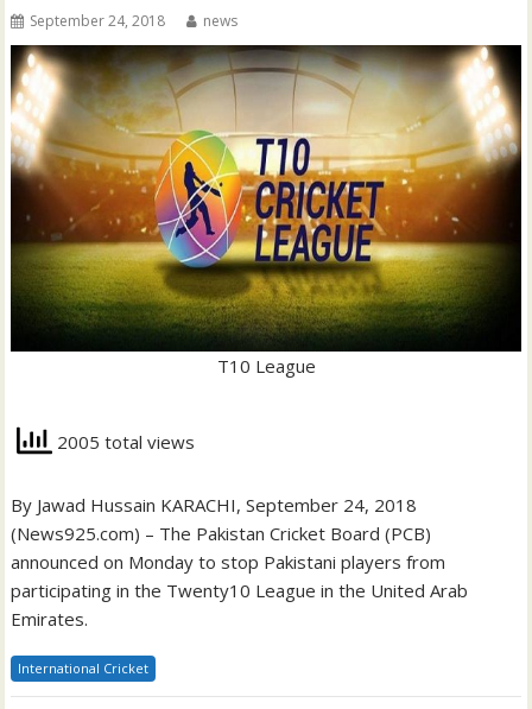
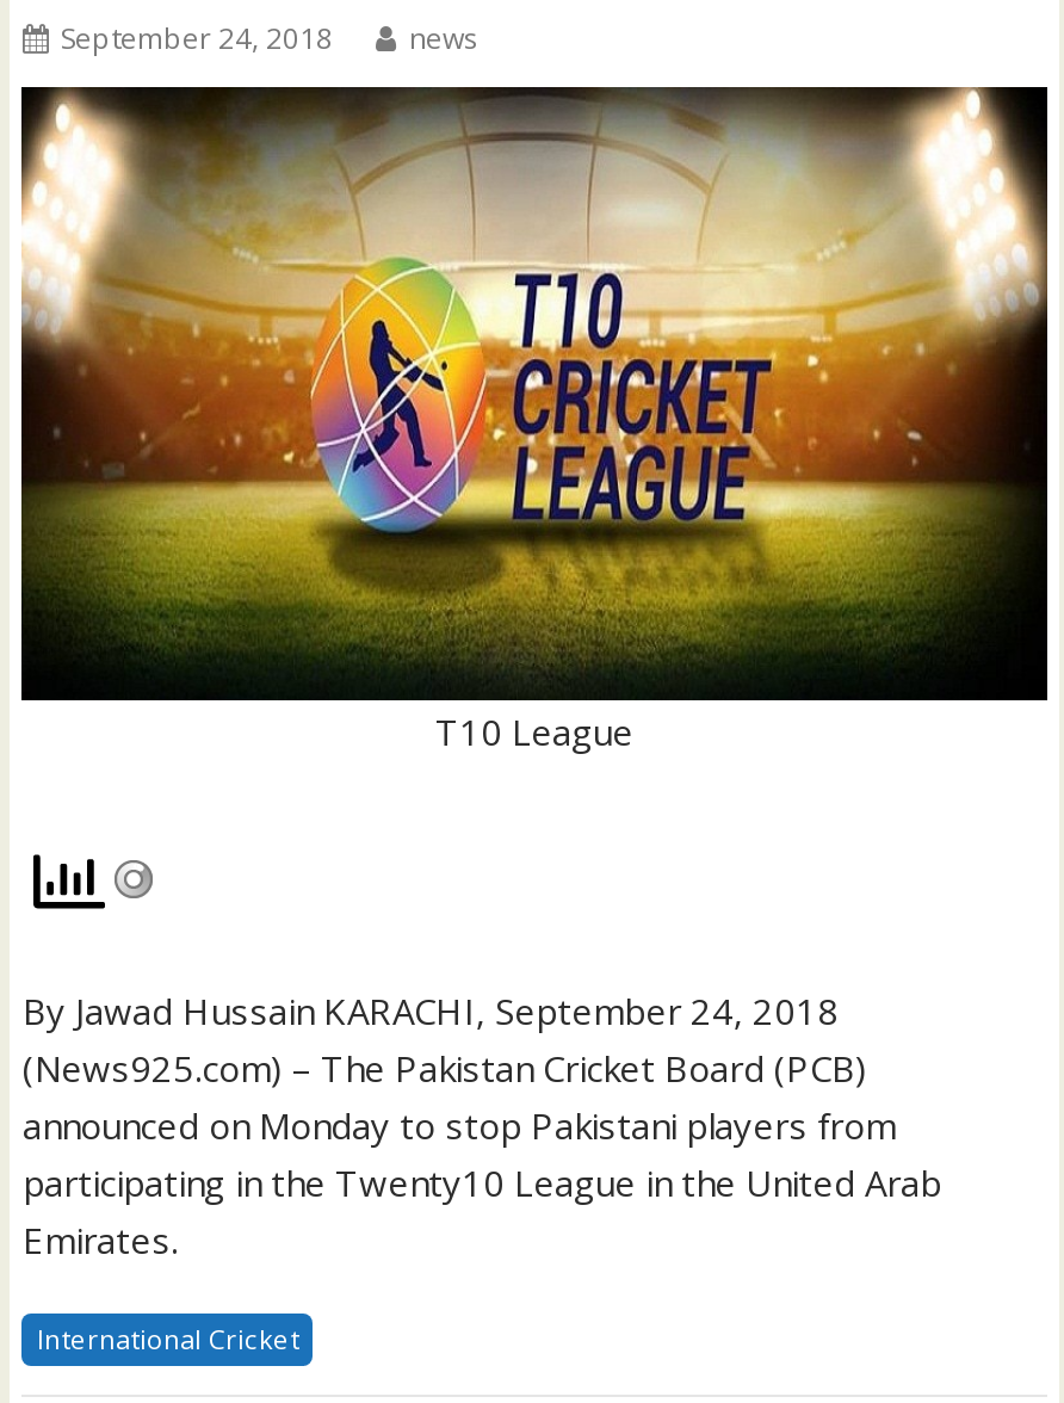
- 2005 total views
